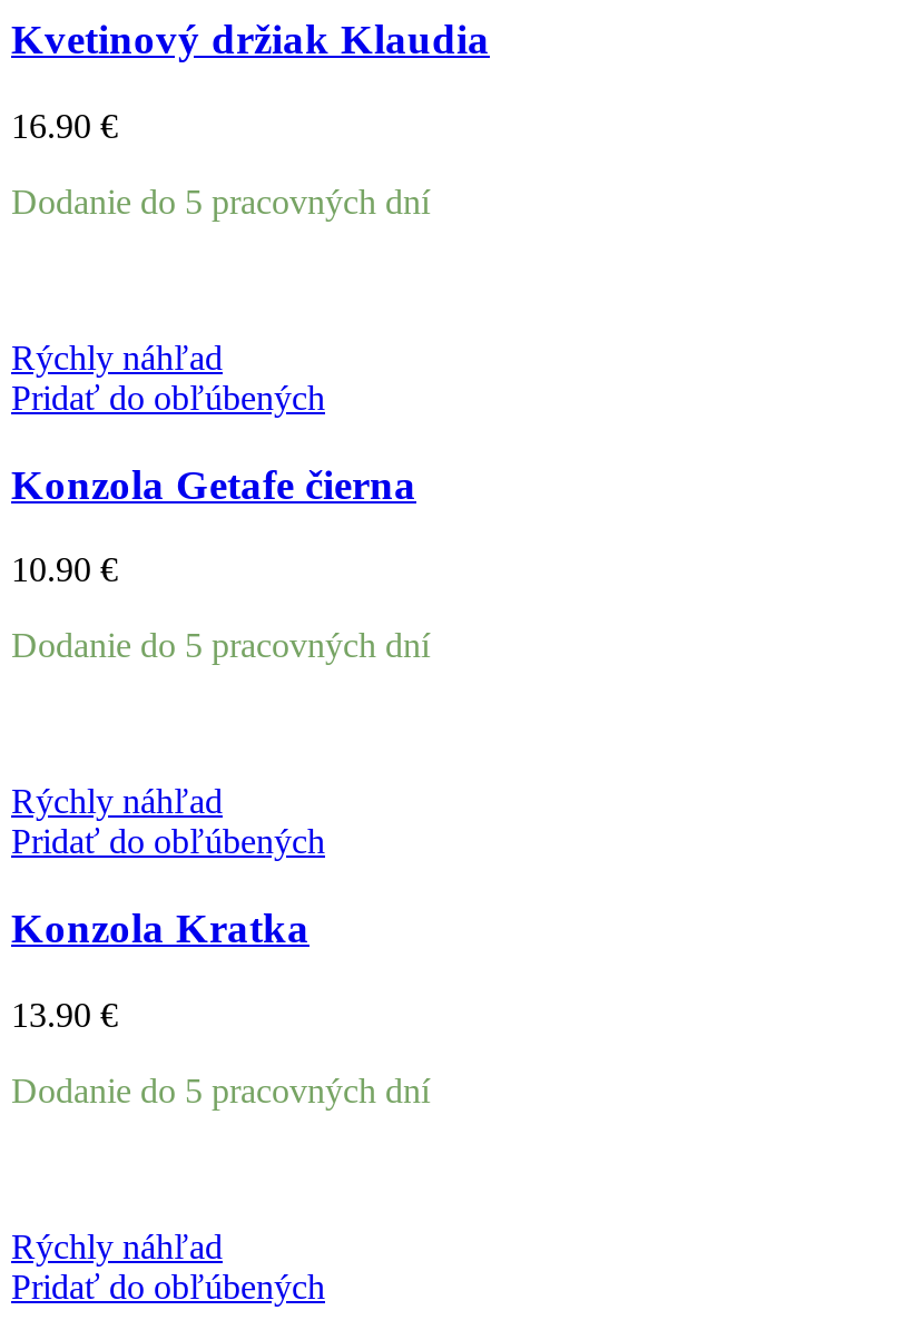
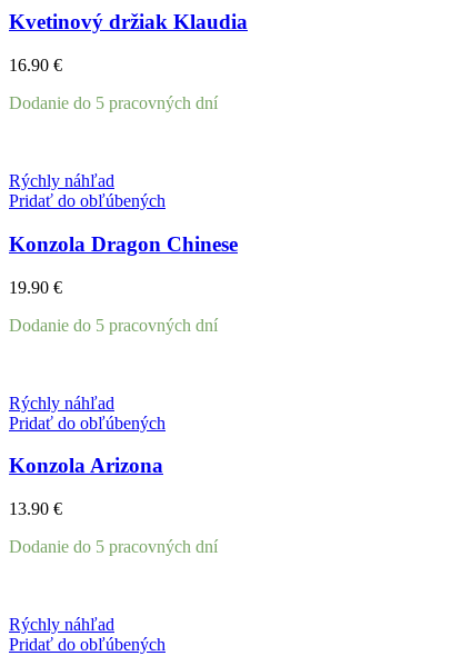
- Konzola Getafe čierna
+ Konzola Dragon Chinese

- 10.90 €
+ 19.90 €

- Konzola Kratka
+ Konzola Arizona
